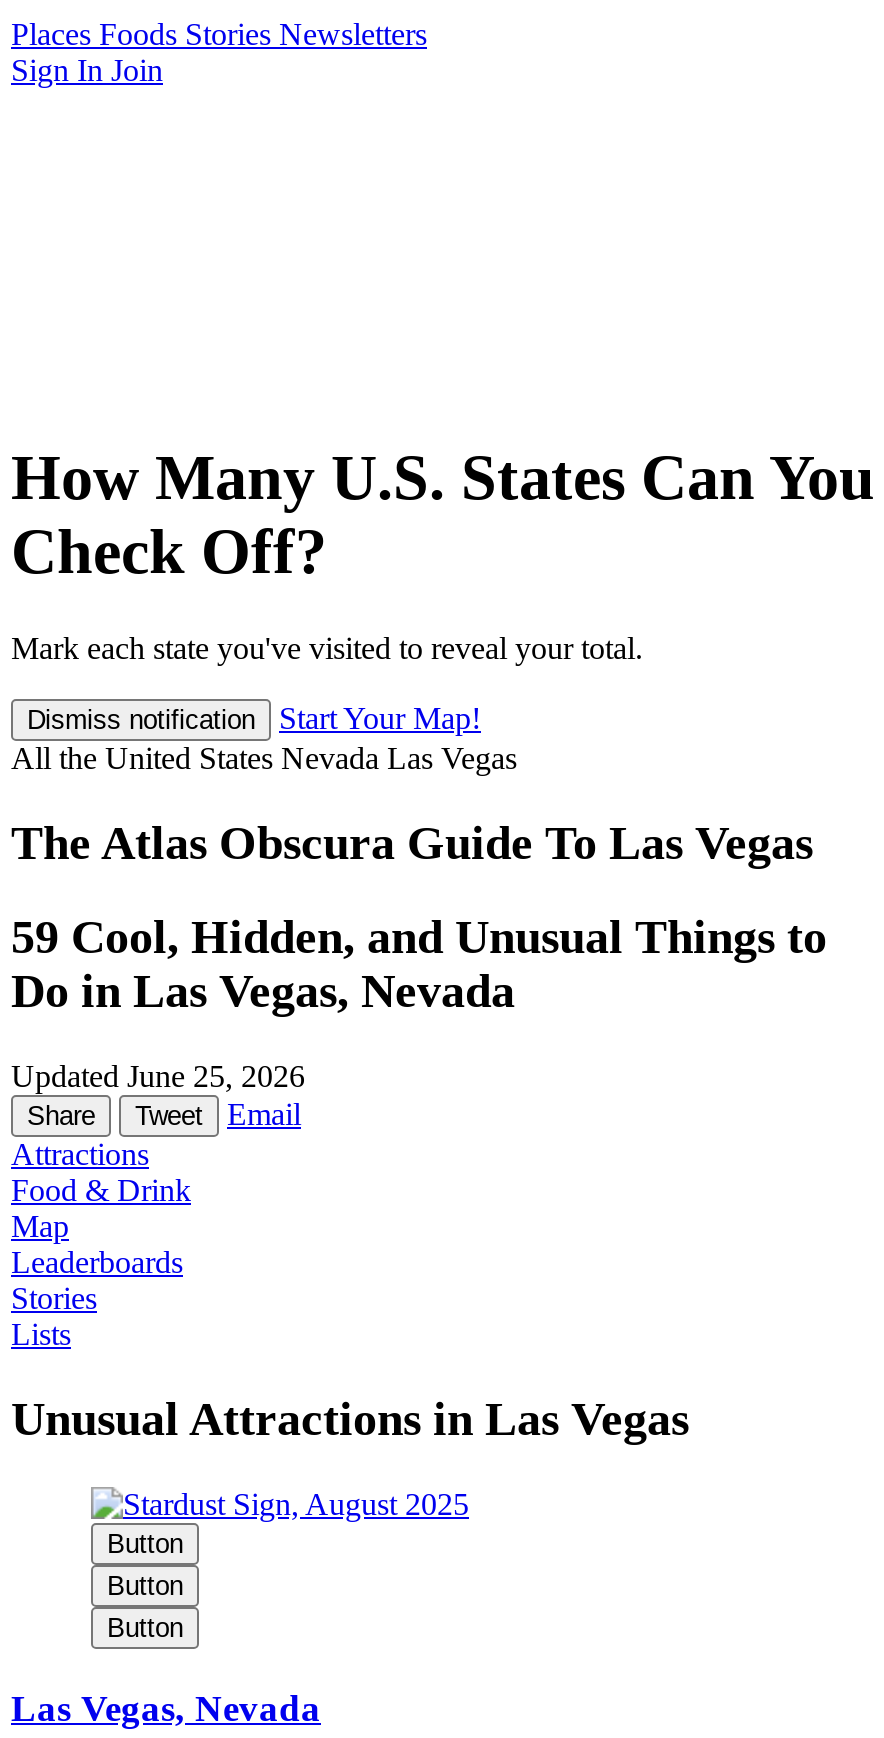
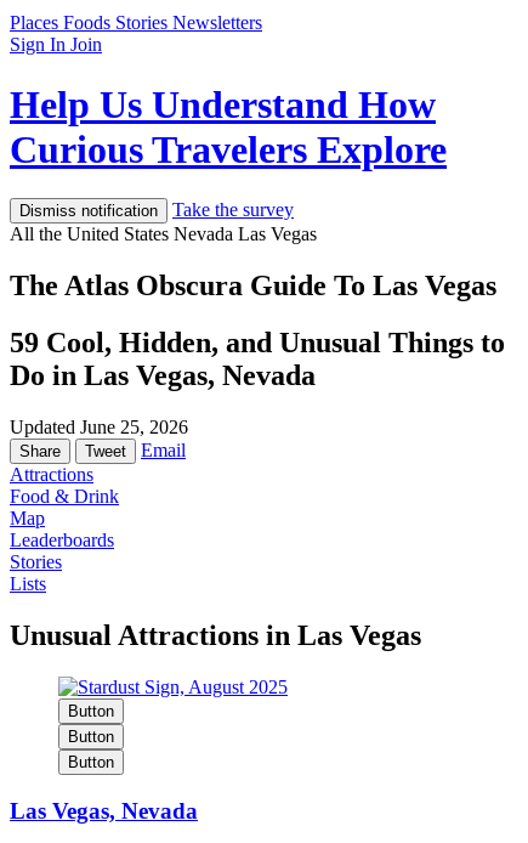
- How Many U.S. States Can You
- Check Off?
- Mark each state you've visited to reveal your total.
+ Help Us Understand How
+ Curious Travelers Explore

- Start Your Map!
+ Take the survey
